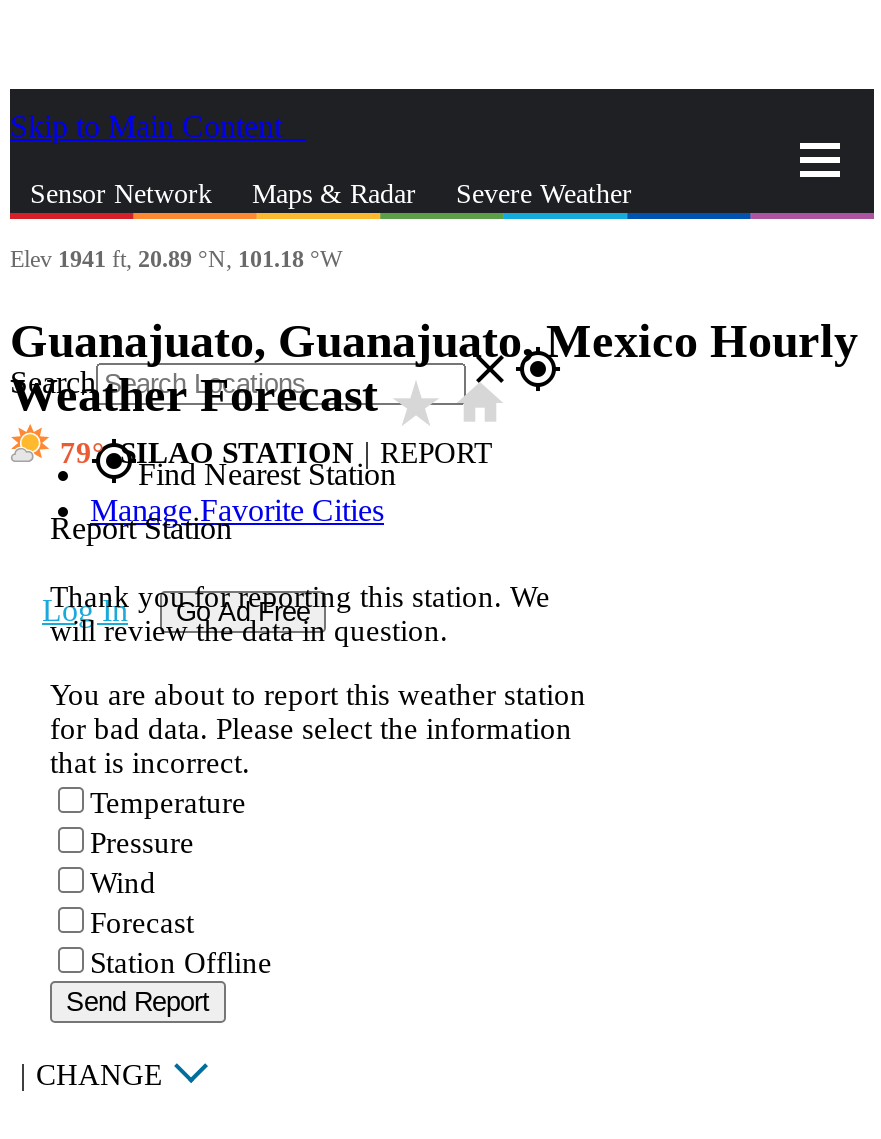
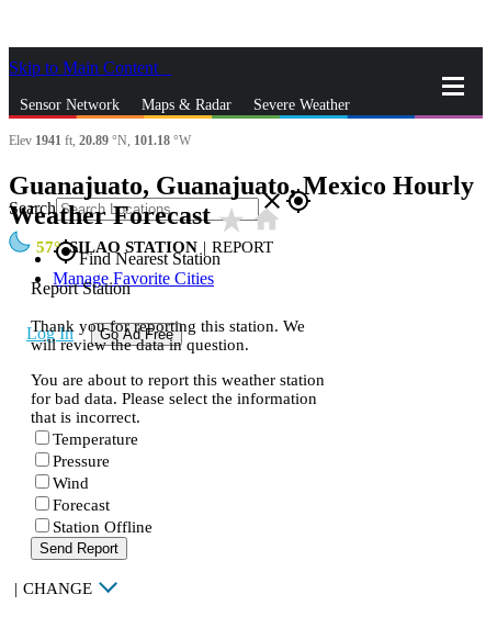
- 79
+ 57
